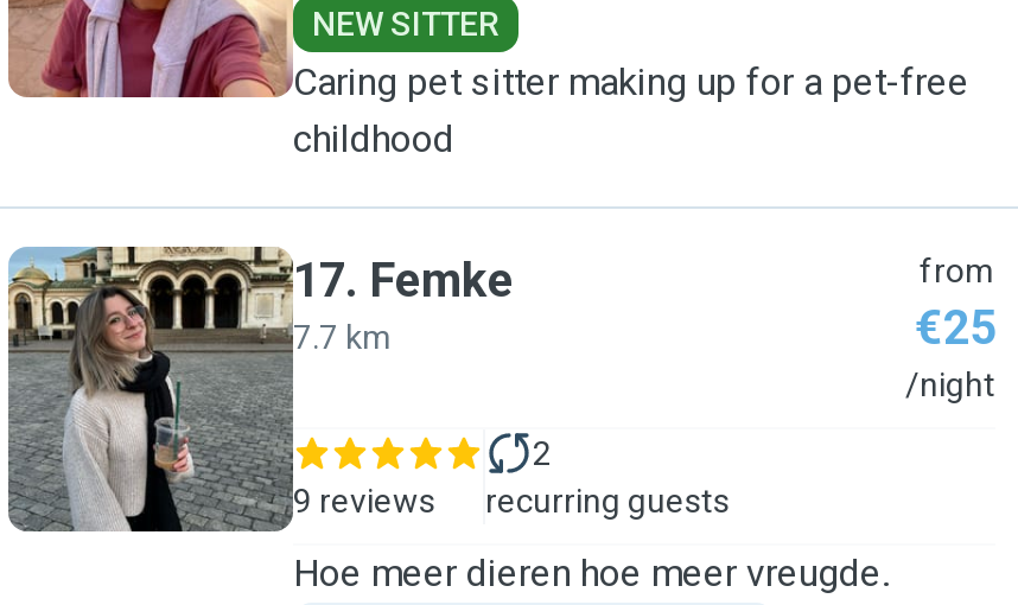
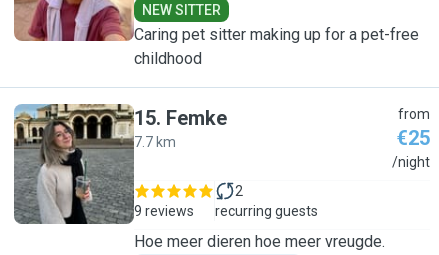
- 17. Femke
+ 15. Femke
